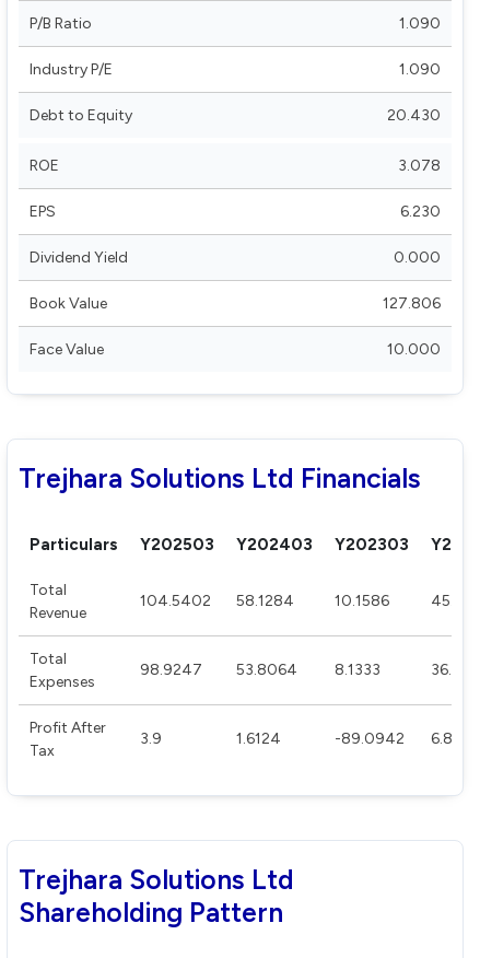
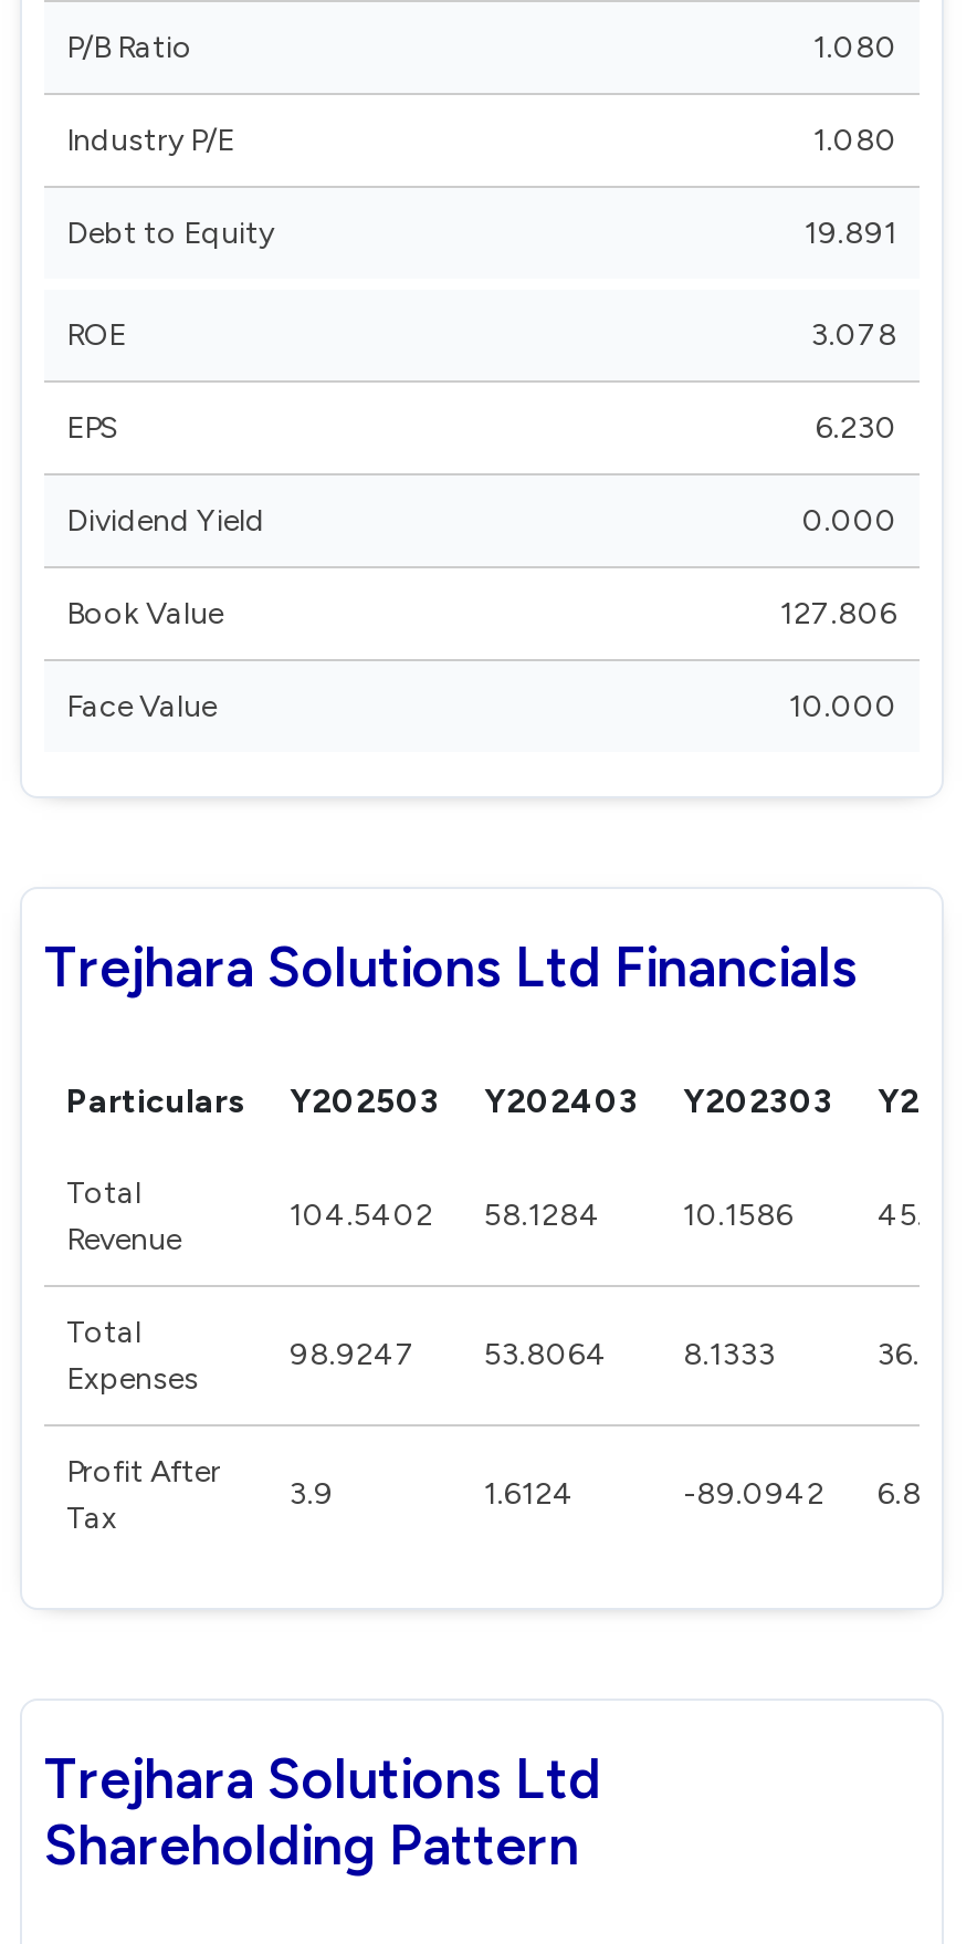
- 1.090
+ 1.080

- 1.090
+ 1.080

- 20.430
+ 19.891
